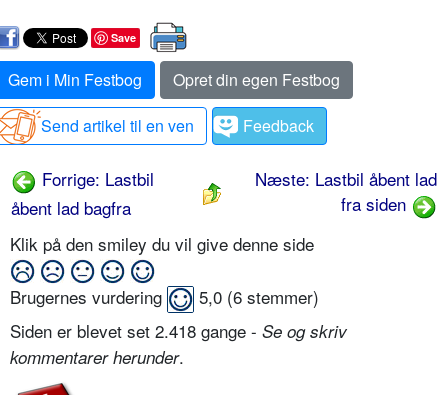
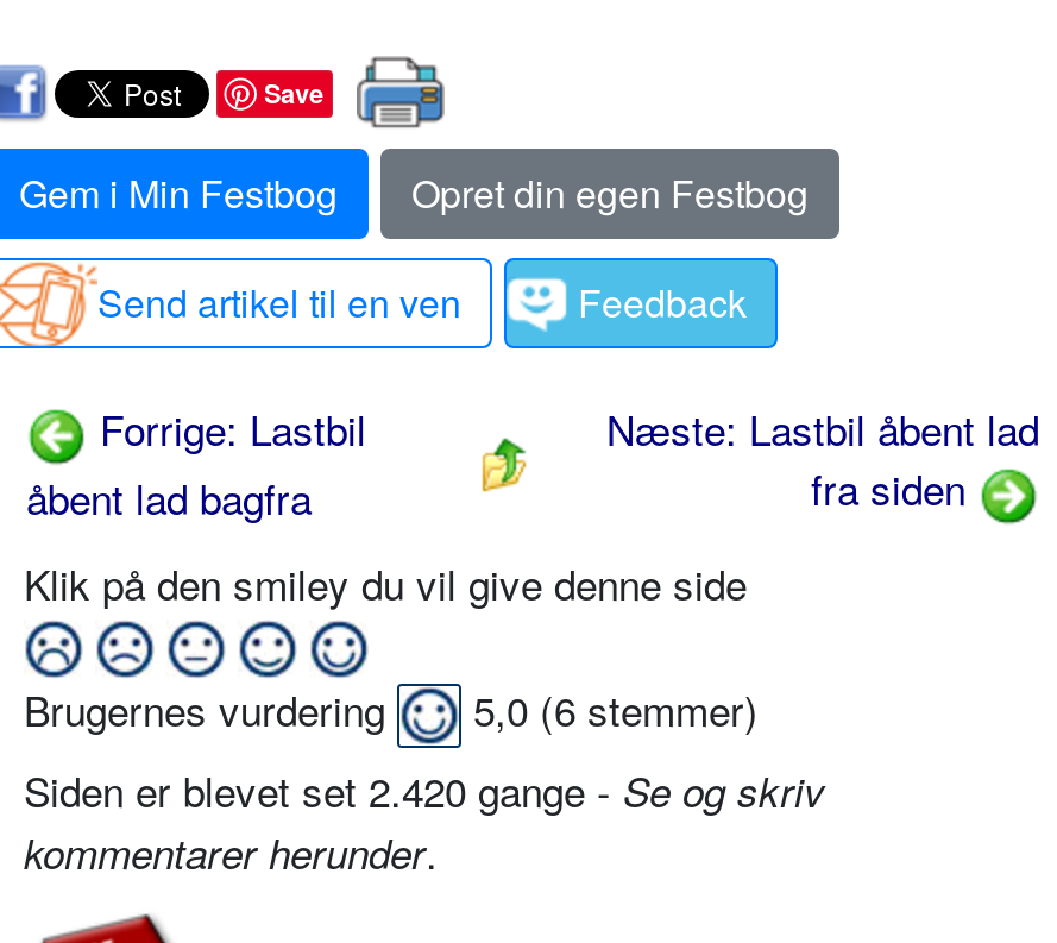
- Siden er blevet set 2.418 gange - Se og skriv
+ Siden er blevet set 2.420 gange - Se og skriv
